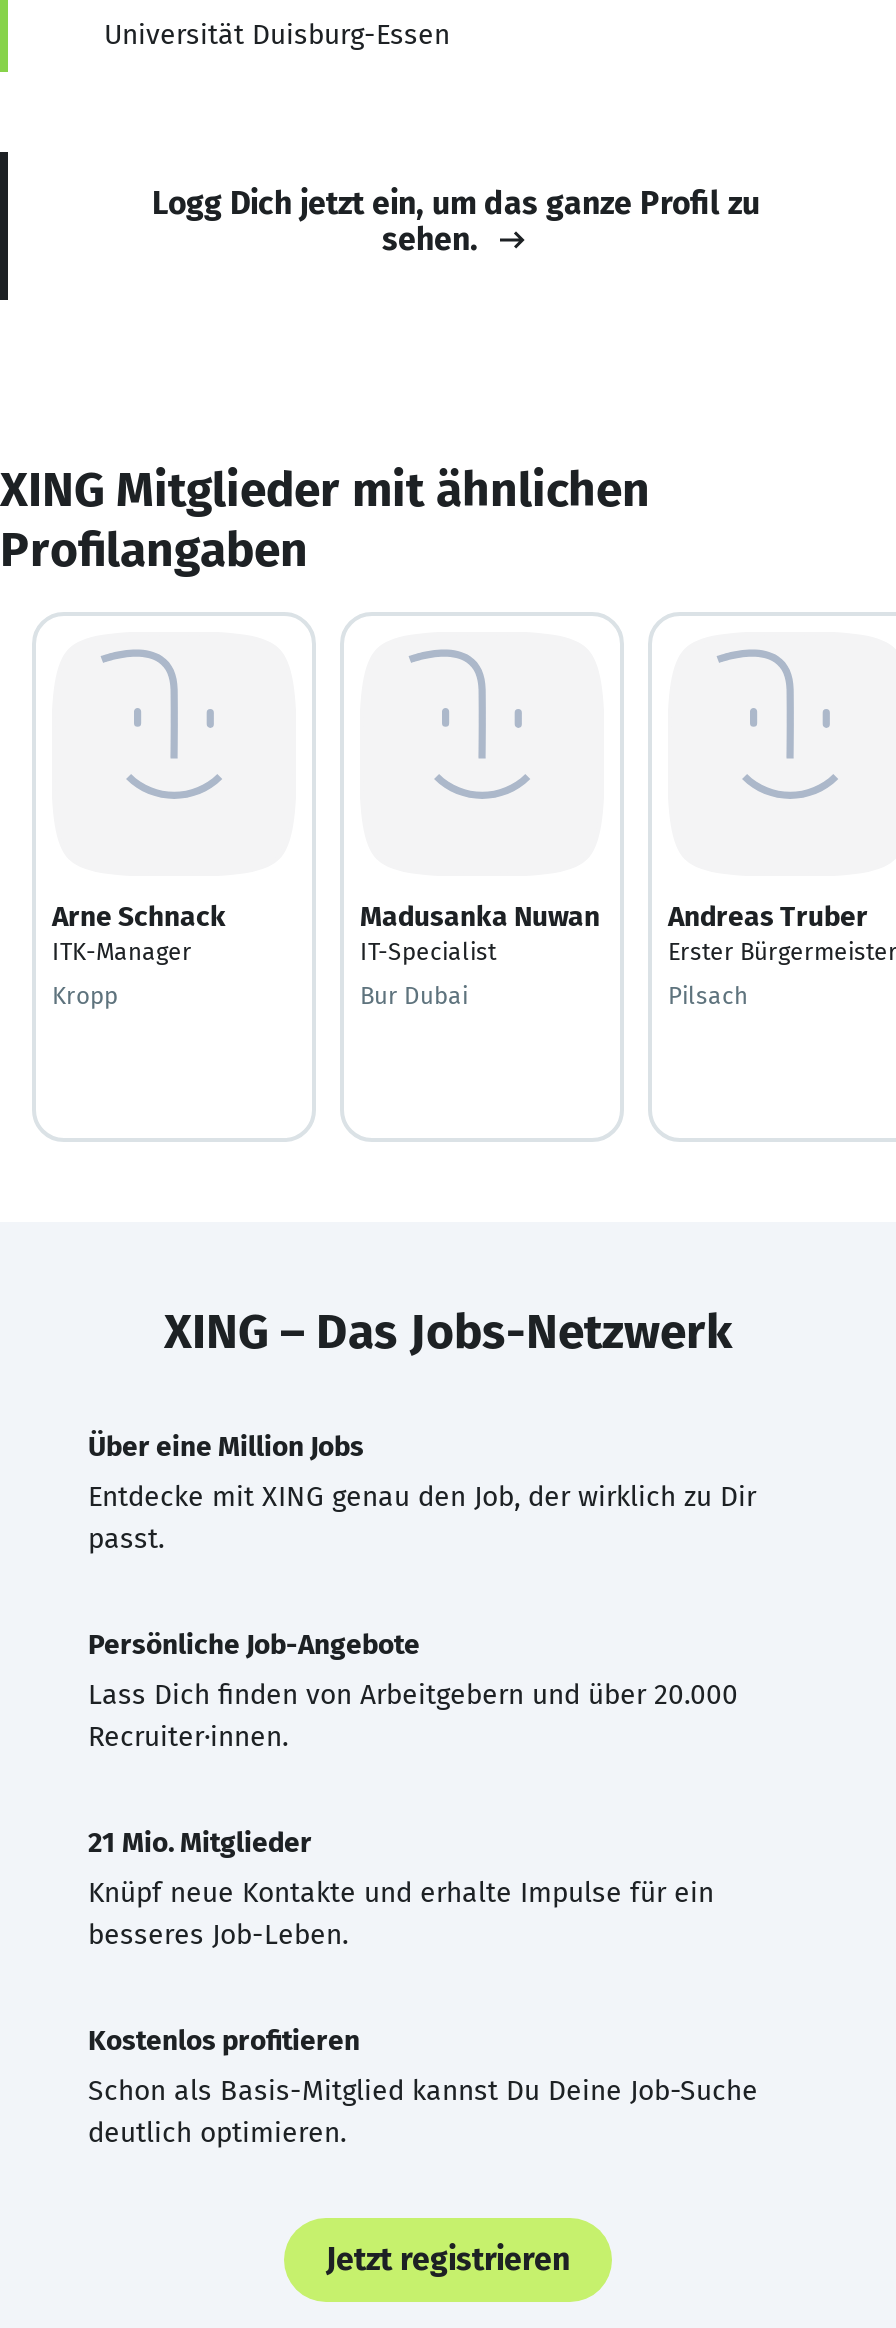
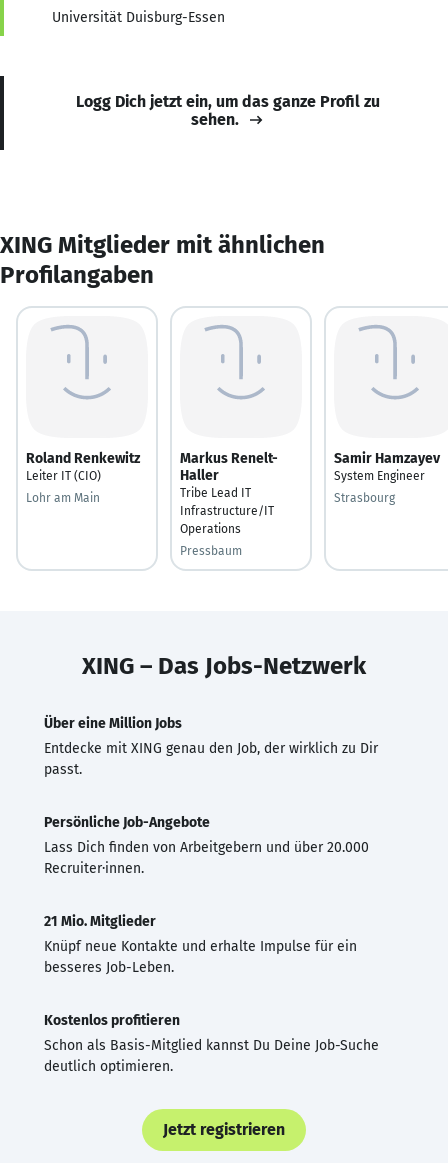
- Arne Schnack
- ITK-Manager
+ Roland Renkewitz
+ Leiter IT (CIO)

- Madusanka Nuwan
- IT-Specialist
+ Markus Renelt-
+ Haller
+ Tribe Lead IT
+ Infrastructure/IT
+ Operations

- Andreas Truber
- Erster Bürgermeister
+ Samir Hamzayev
+ System Engineer

- Kropp
+ Lohr am Main

- Bur Dubai
+ Pressbaum

- Pilsach
+ Strasbourg
